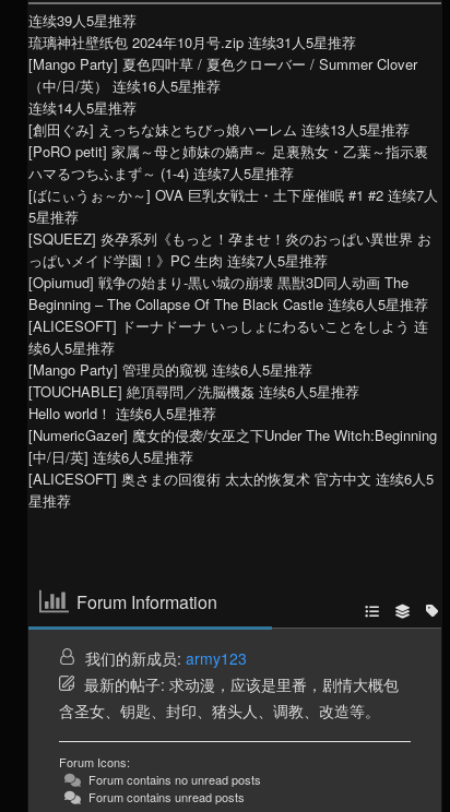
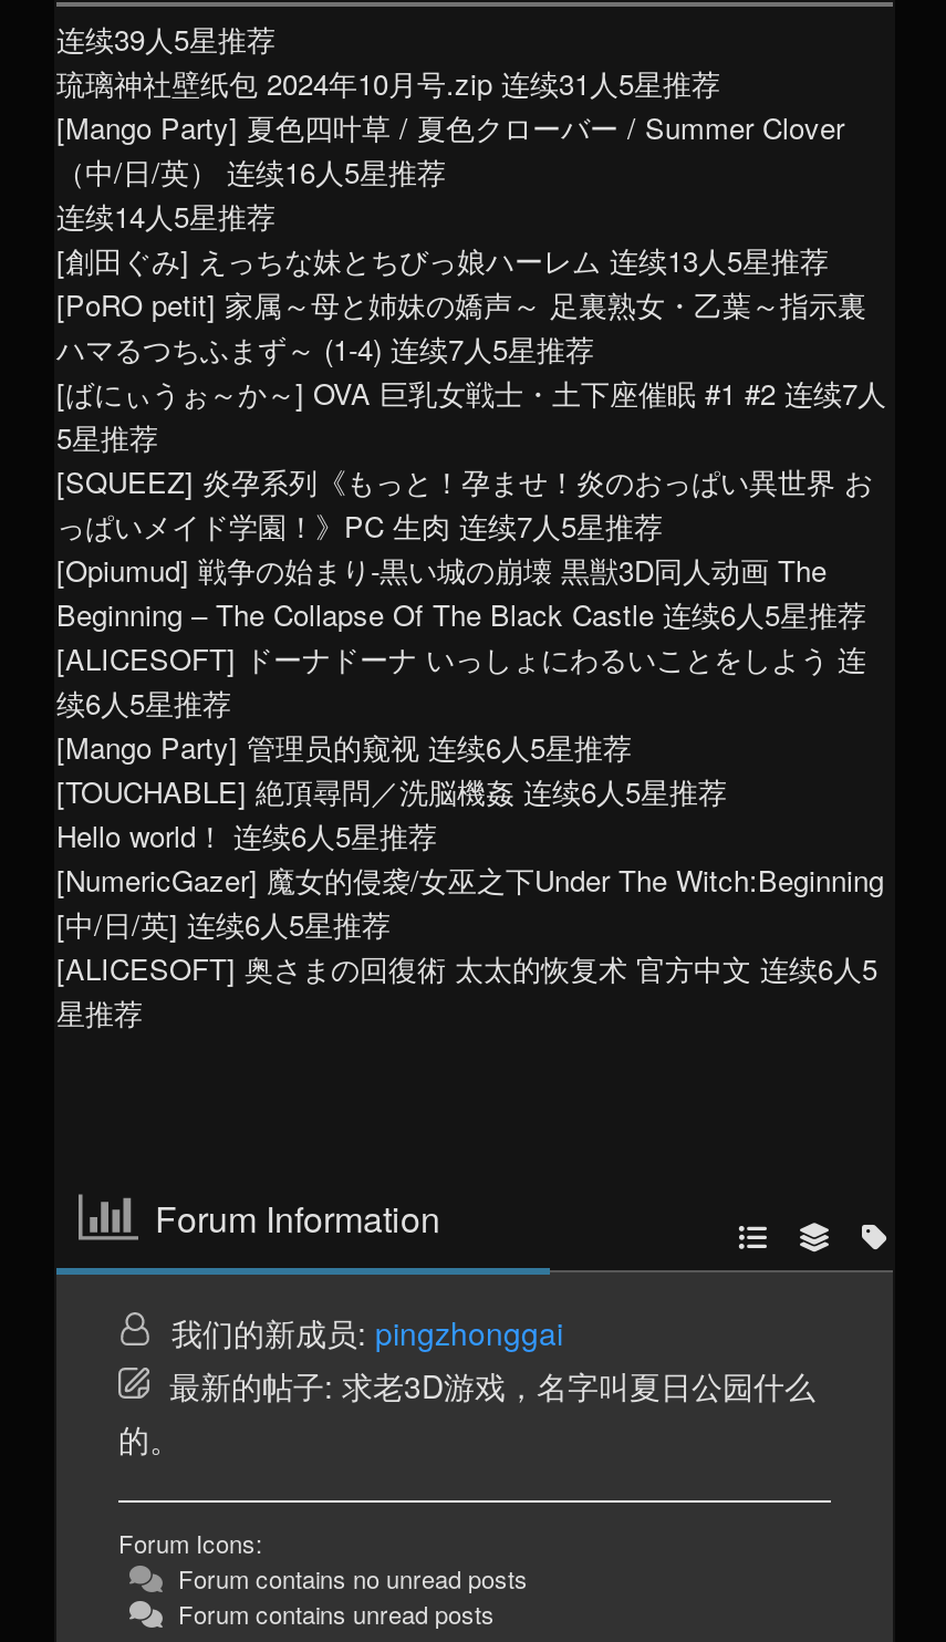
- 我们的新成员: army123
- 最新的帖子:求动漫，应该是里番，剧情大概包
- 含圣女、钥匙、封印、猪头人、调教、改造等。
+ 我们的新成员: pingzhonggai
+ 最新的帖子:求老3D游戏，名字叫夏日公园什么
+ 的。
